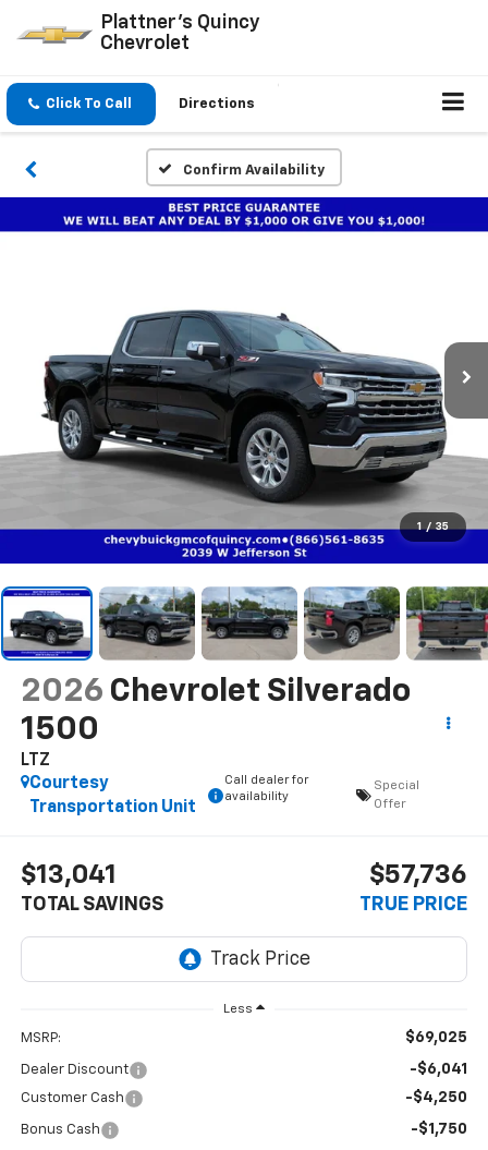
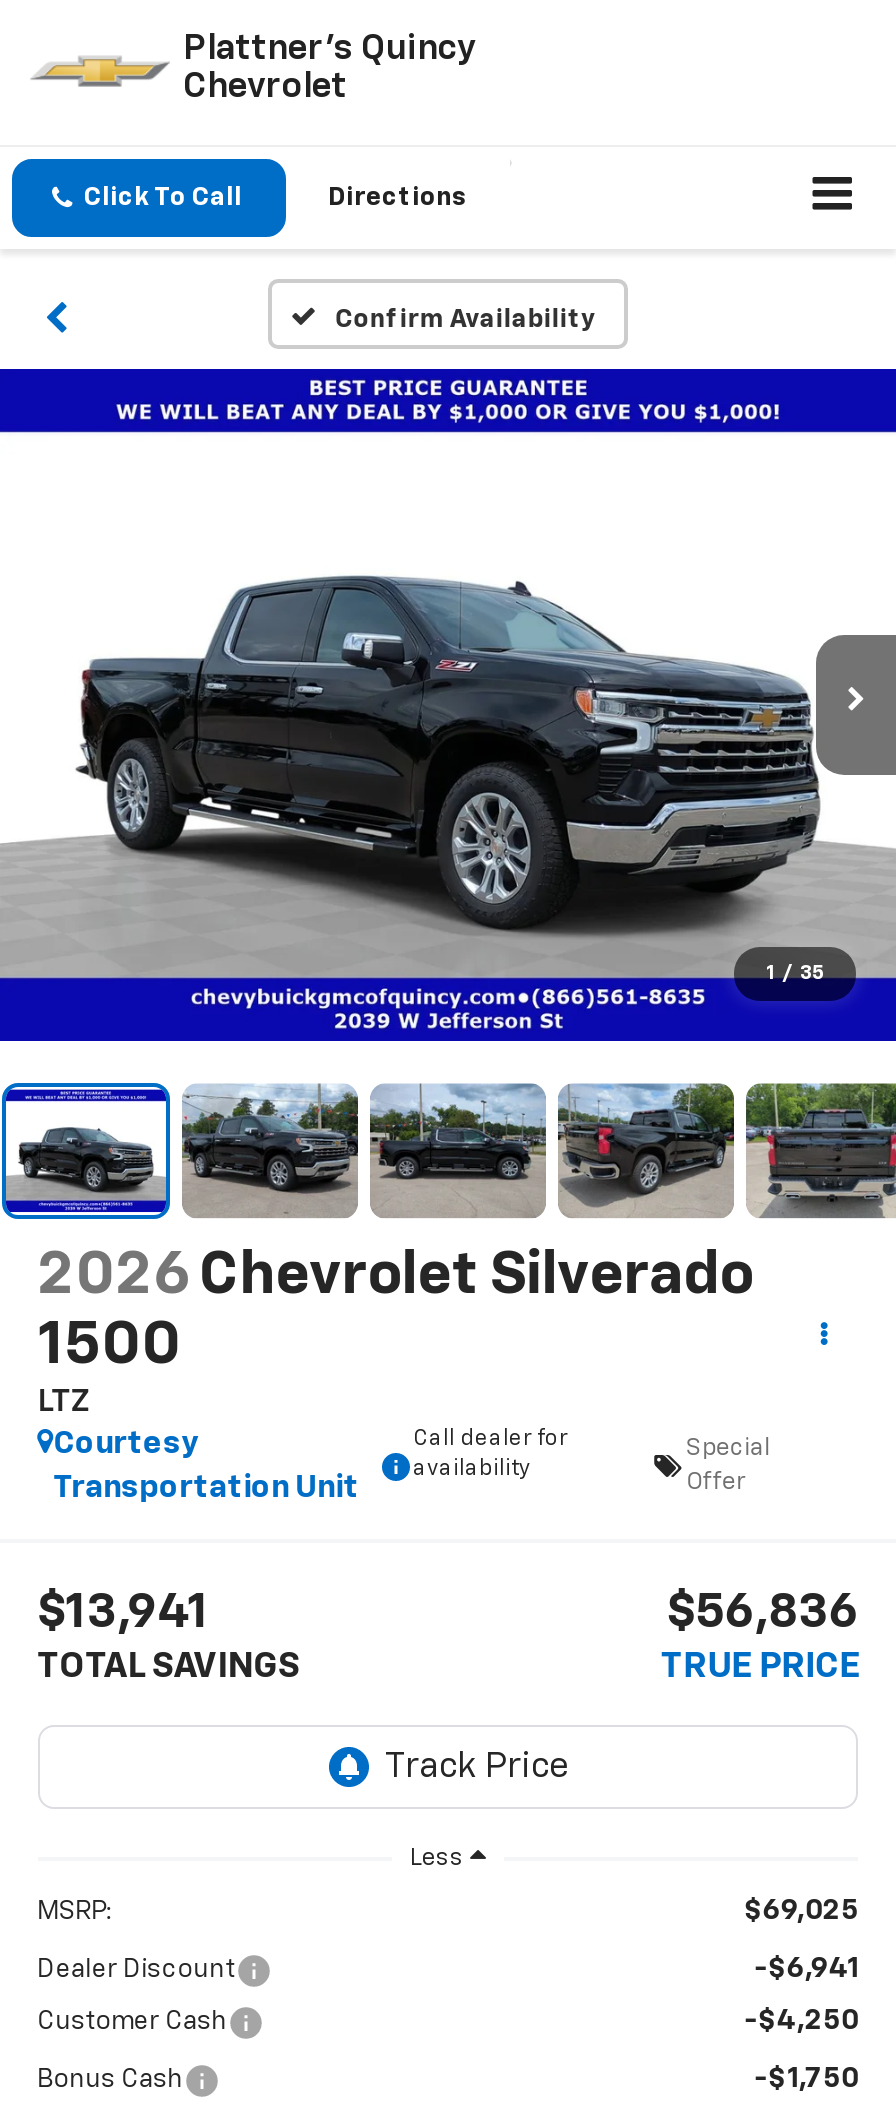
- $13,041
+ $13,941

- $57,736
+ $56,836

- -$6,041
+ -$6,941
